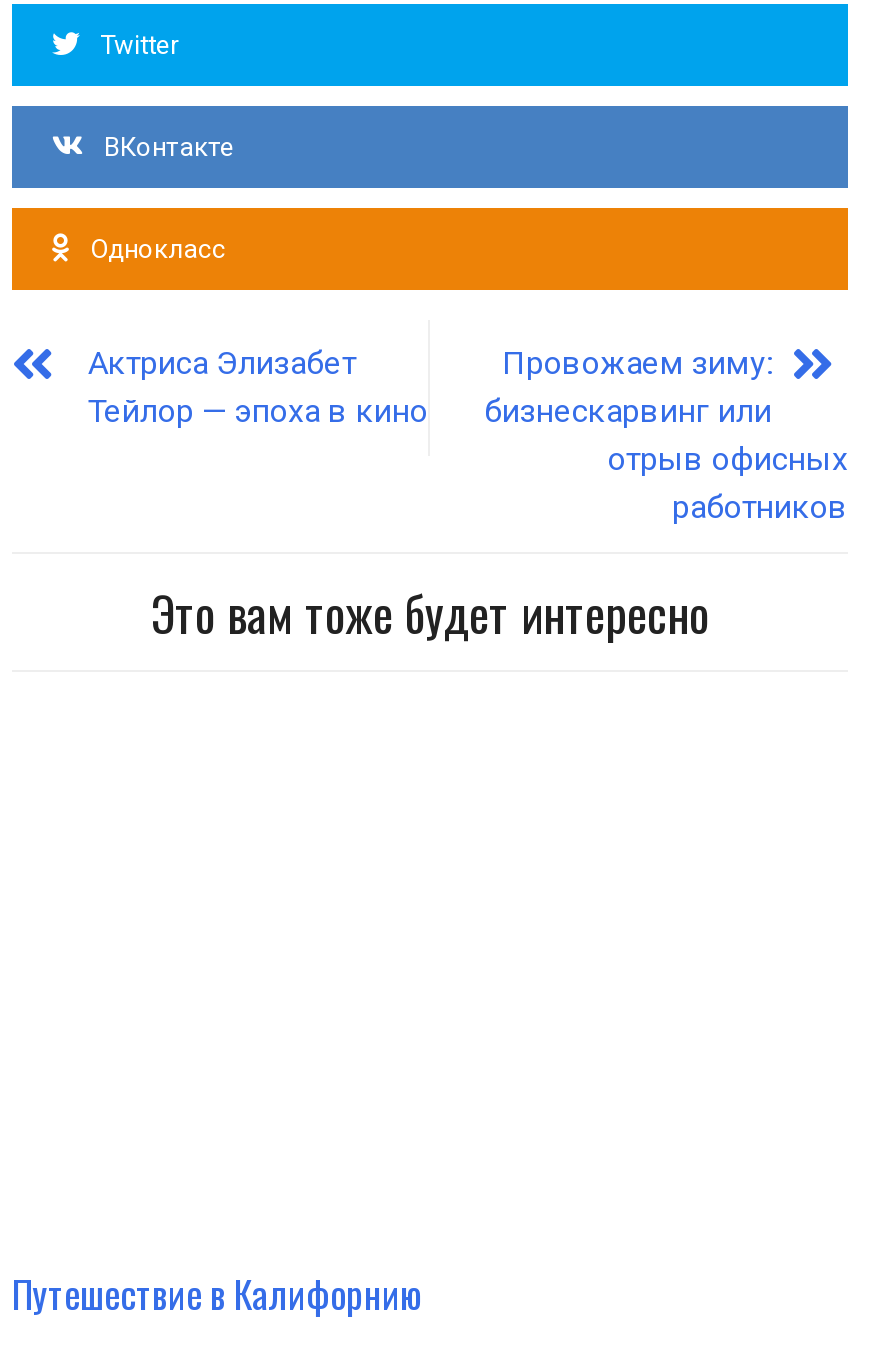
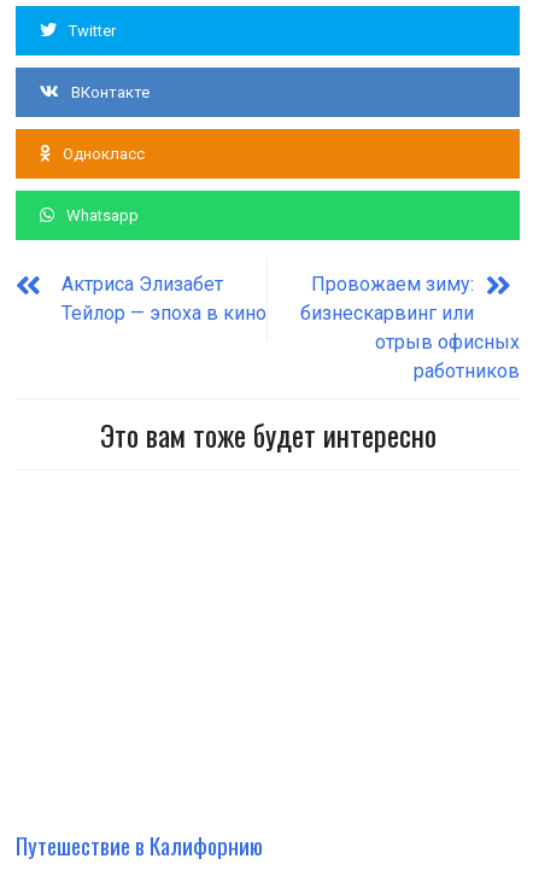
+ Whatsapp
